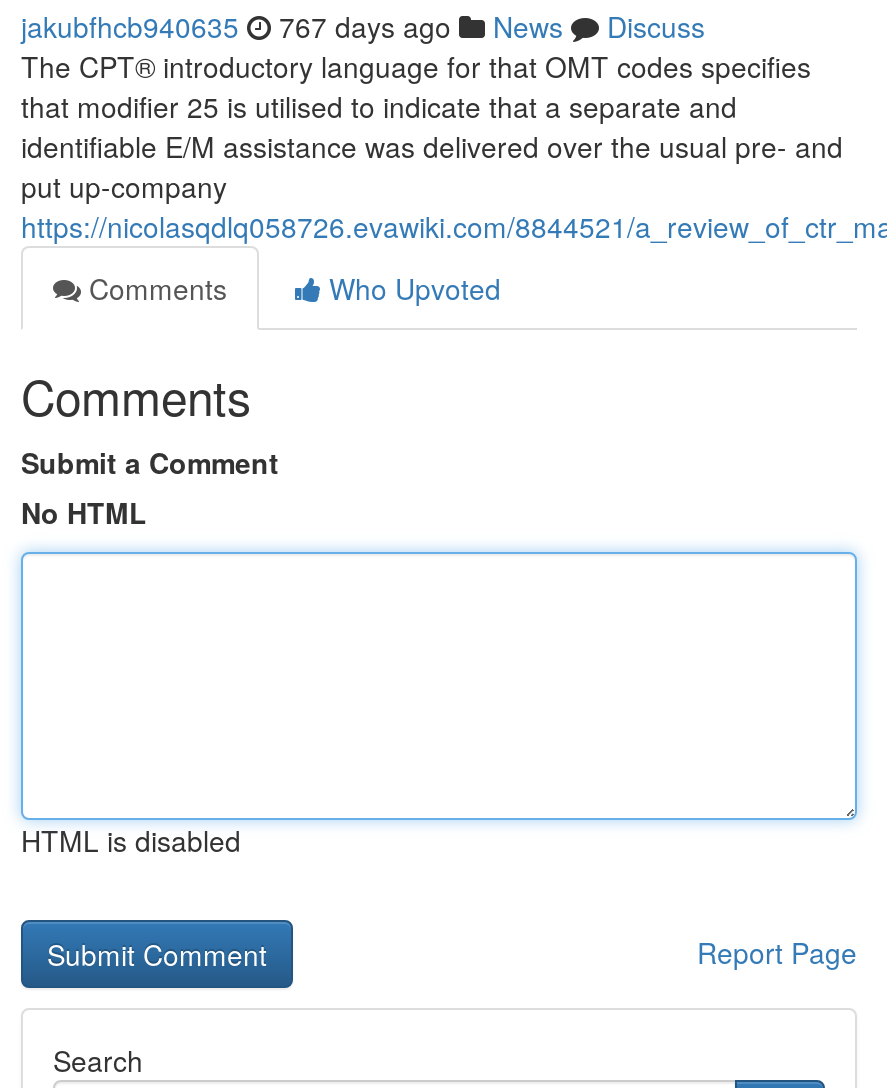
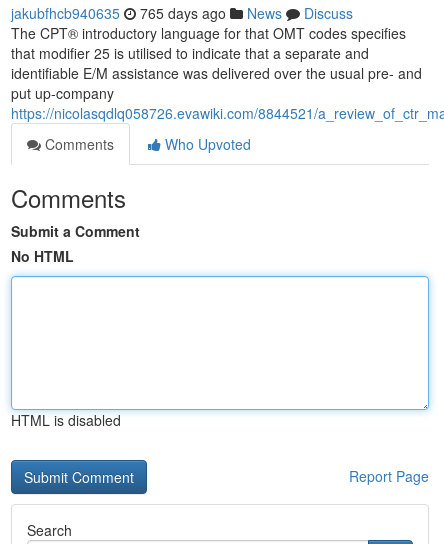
- jakubfhcb940635 767 days ago News Discuss
+ jakubfhcb940635 765 days ago News Discuss
